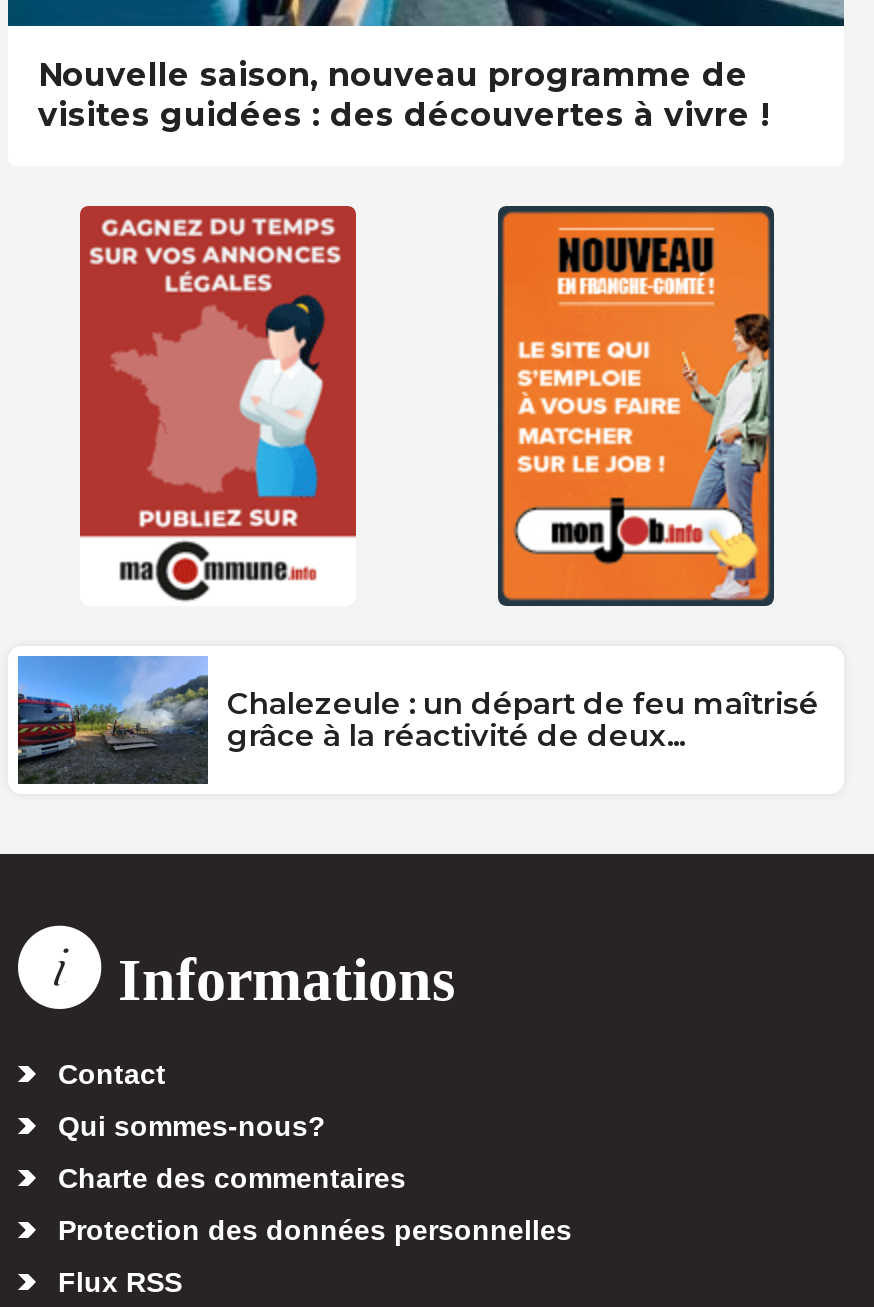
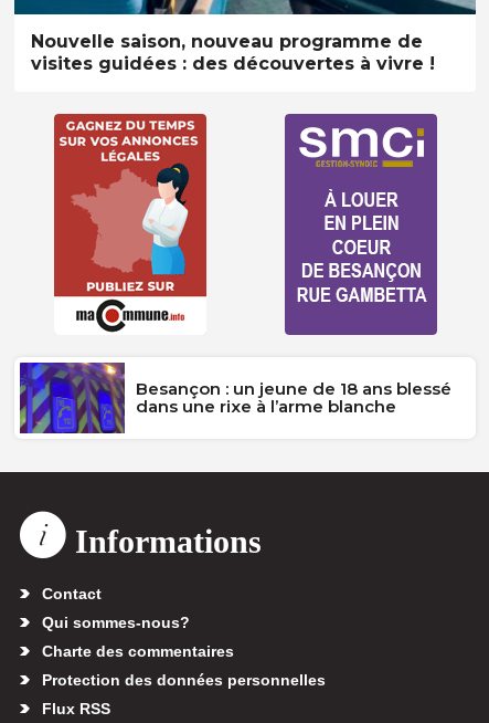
- [image]
- Chalezeule : un départ de feu maîtrisé
- grâce à la réactivité de deux...
+ [image]
+ Besançon : un jeune de 18 ans blessé
+ dans une rixe à l’arme blanche

- [image]
+ [image]
